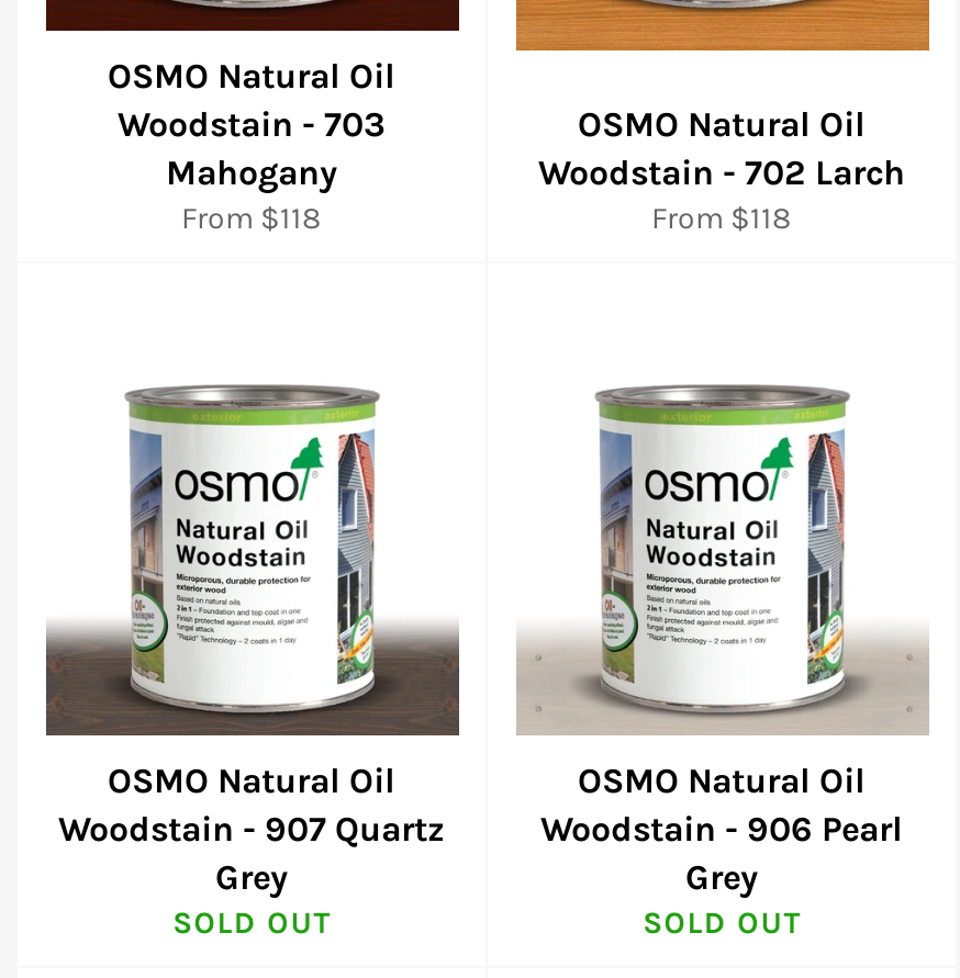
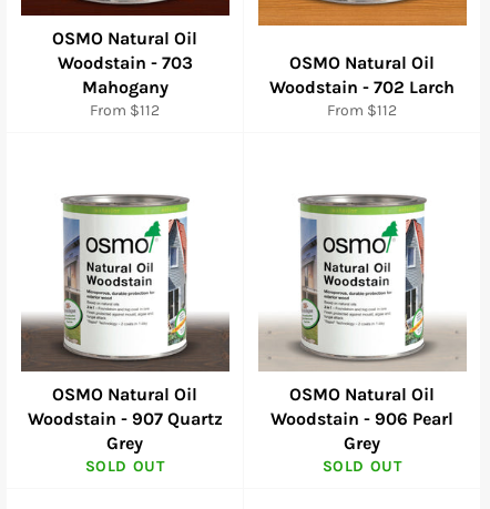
- From $118
+ From $112

- From $118
+ From $112
